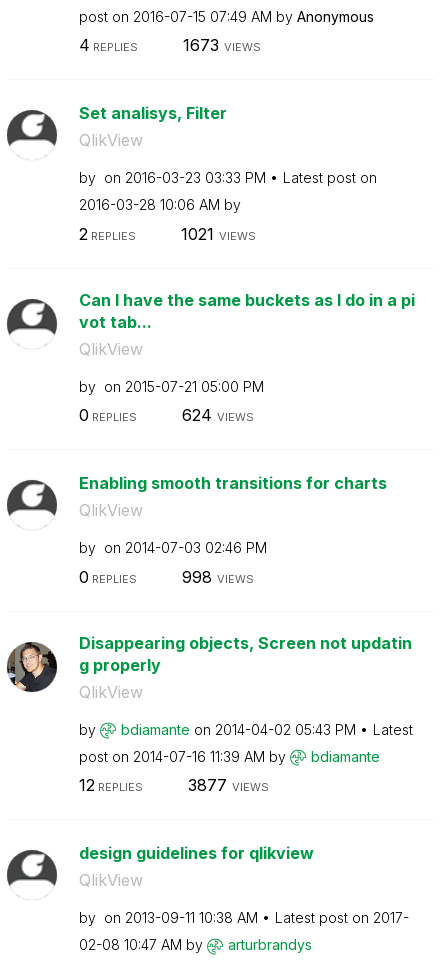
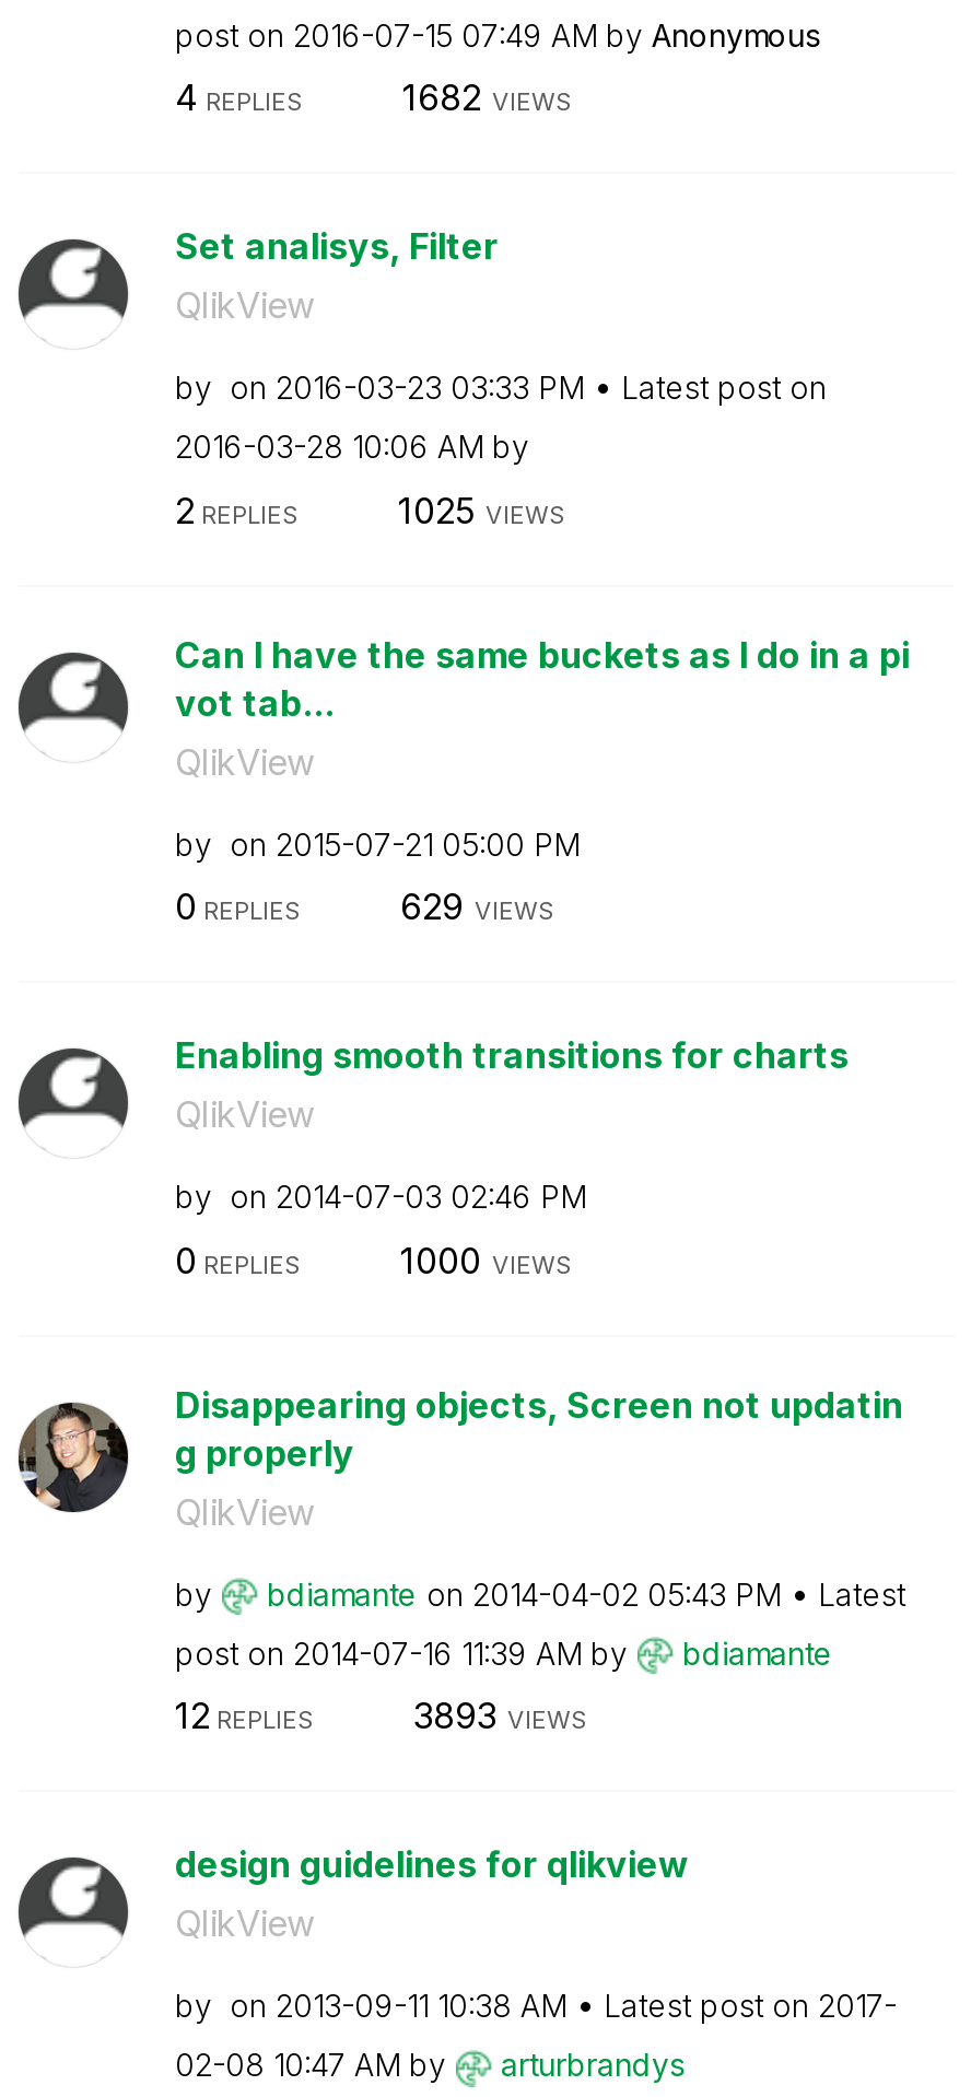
- 1673 VIEWS
+ 1682 VIEWS

- 1021 VIEWS
+ 1025 VIEWS

- 624 VIEWS
+ 629 VIEWS

- 998 VIEWS
+ 1000 VIEWS

- 3877 VIEWS
+ 3893 VIEWS
